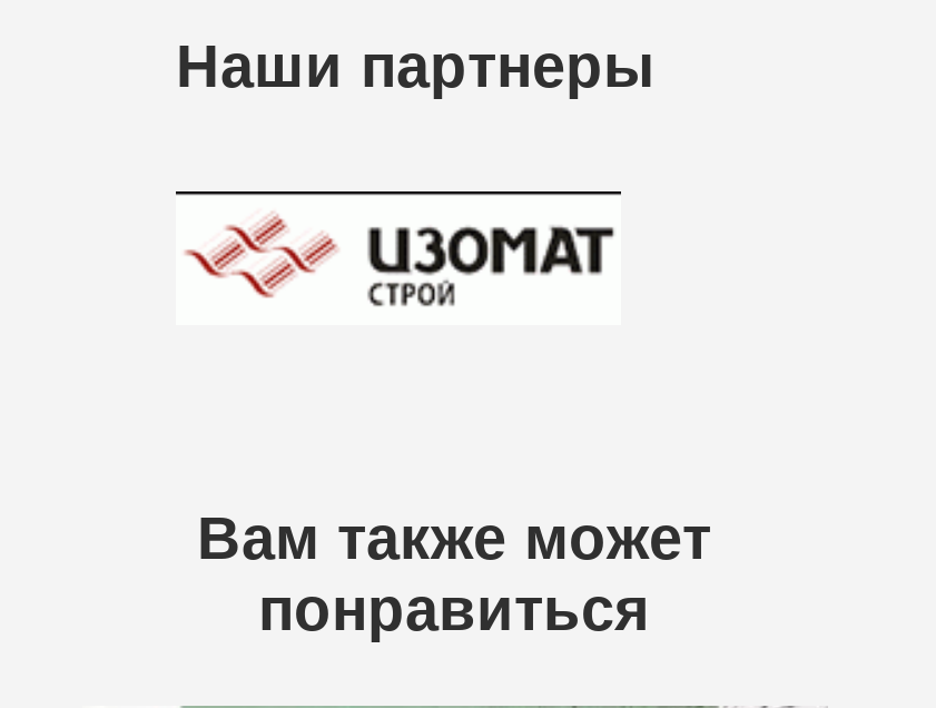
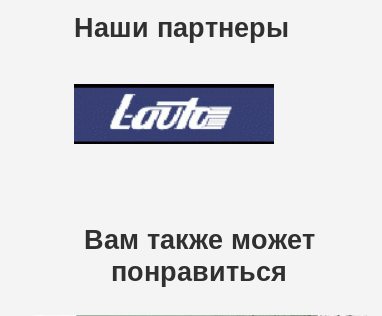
- [image]
+ [image]
